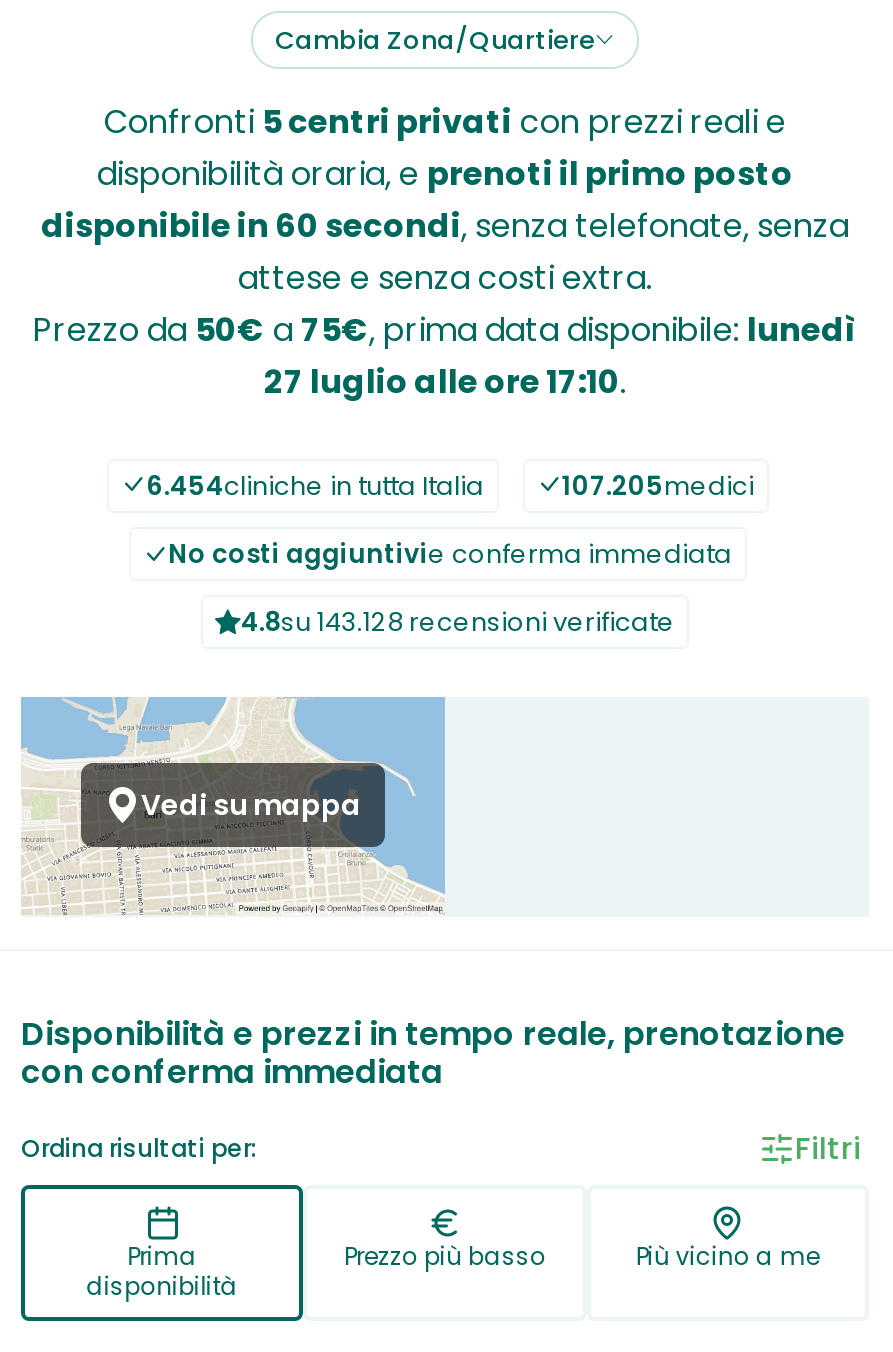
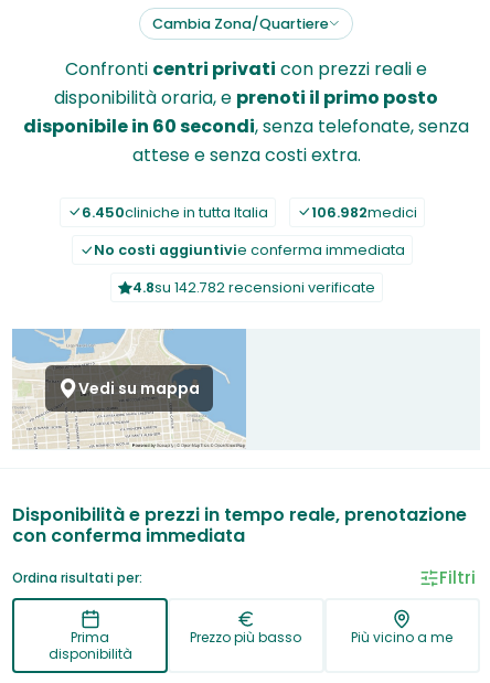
- Confronti 5 centri privati con prezzi reali e
+ Confronti centri privati con prezzi reali e

- Prezzo da 50€a 75€, prima data disponibile: lunedì
- 27 luglio alle ore 17:10.

- 6.454cliniche in tutta Italia
+ 6.450cliniche in tutta Italia

- 107.205medici
+ 106.982medici

- 4.8su 143.128 recensioni verificate
+ 4.8su 142.782 recensioni verificate
